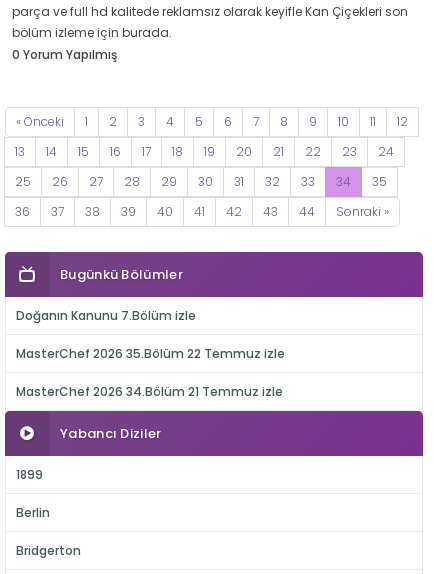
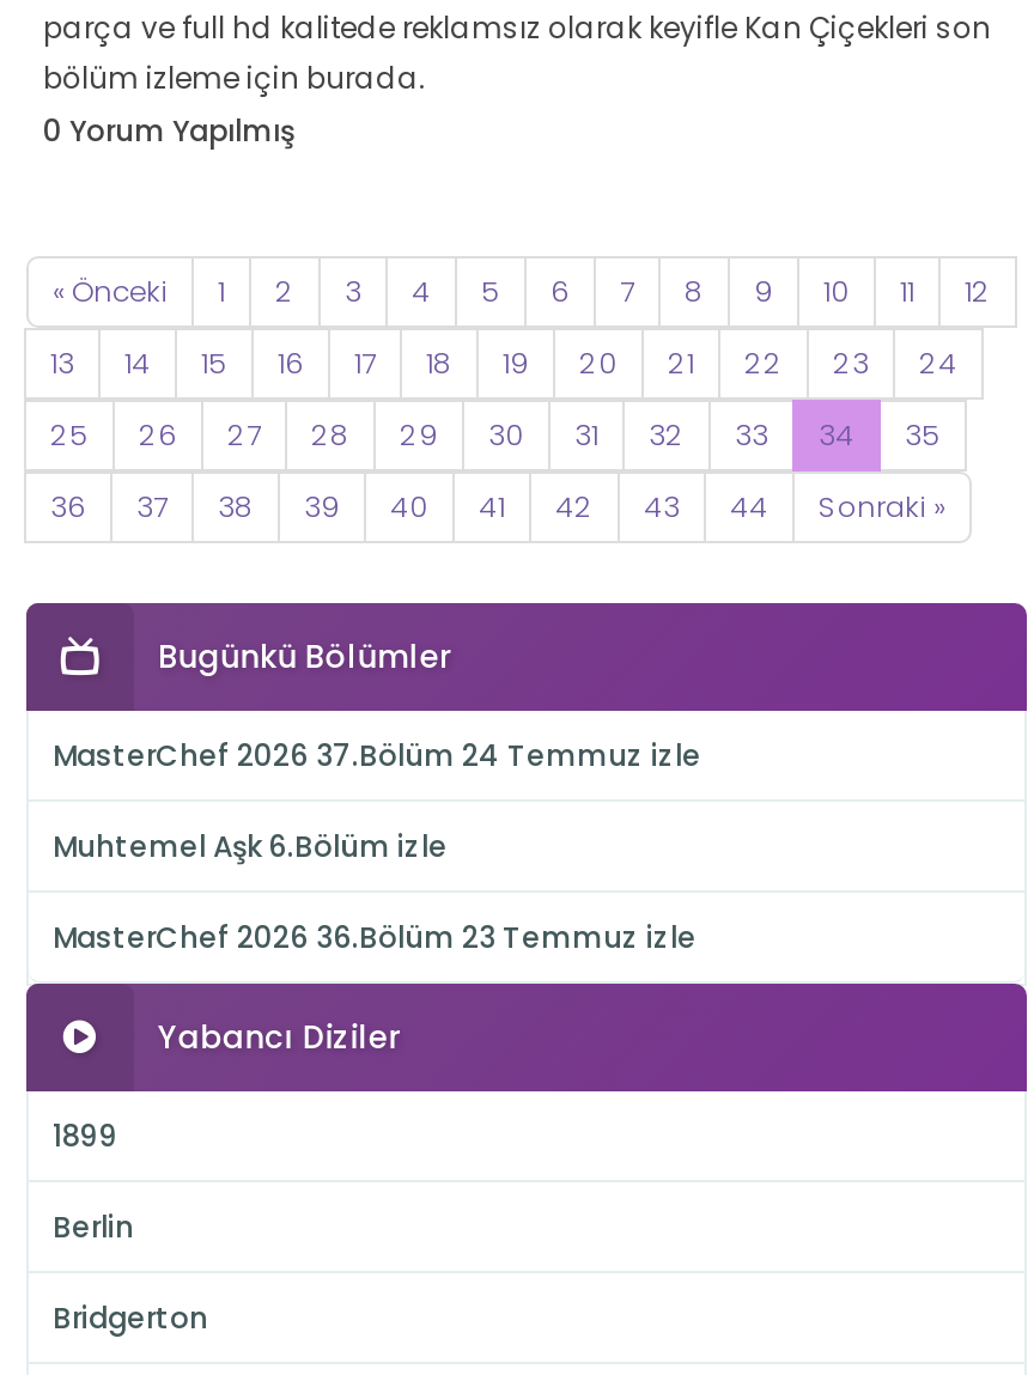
- Doğanın Kanunu 7.Bölüm izle
+ MasterChef 2026 37.Bölüm 24 Temmuz izle

- MasterChef 2026 35.Bölüm 22 Temmuz izle
+ Muhtemel Aşk 6.Bölüm izle

- MasterChef 2026 34.Bölüm 21 Temmuz izle
+ MasterChef 2026 36.Bölüm 23 Temmuz izle
